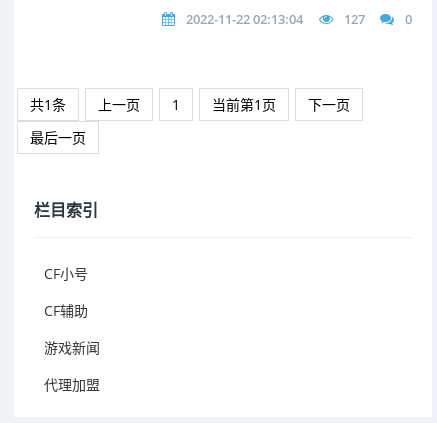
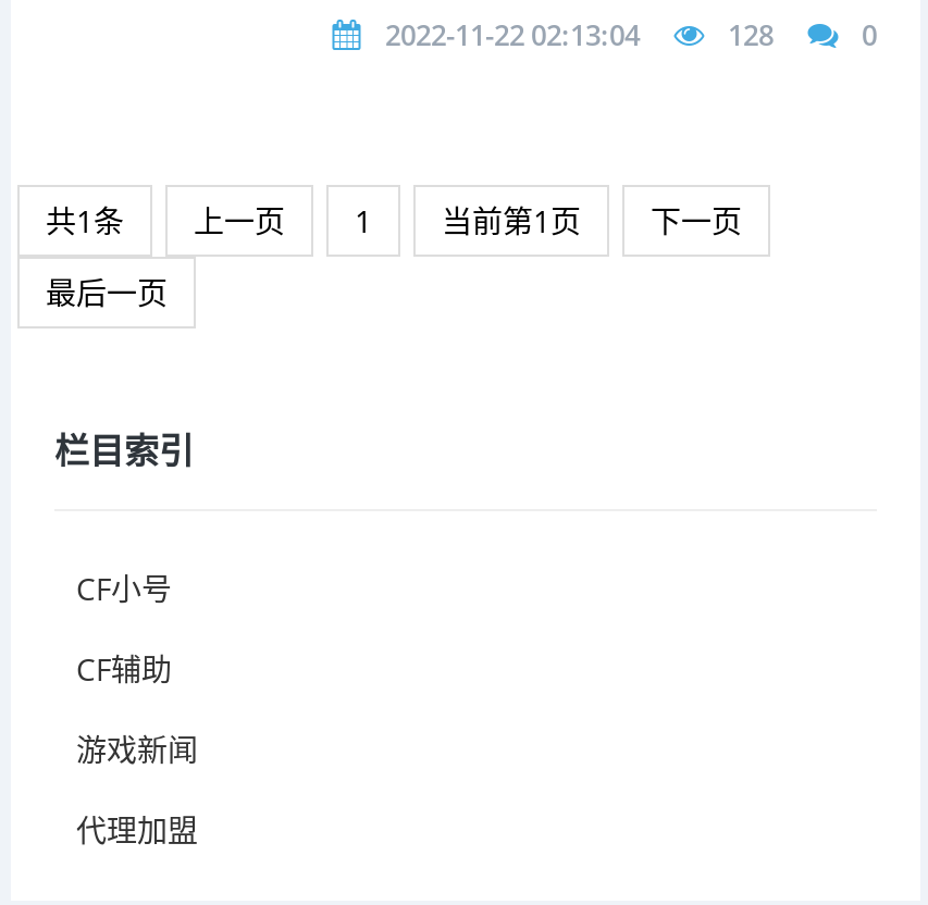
- 127
+ 128
